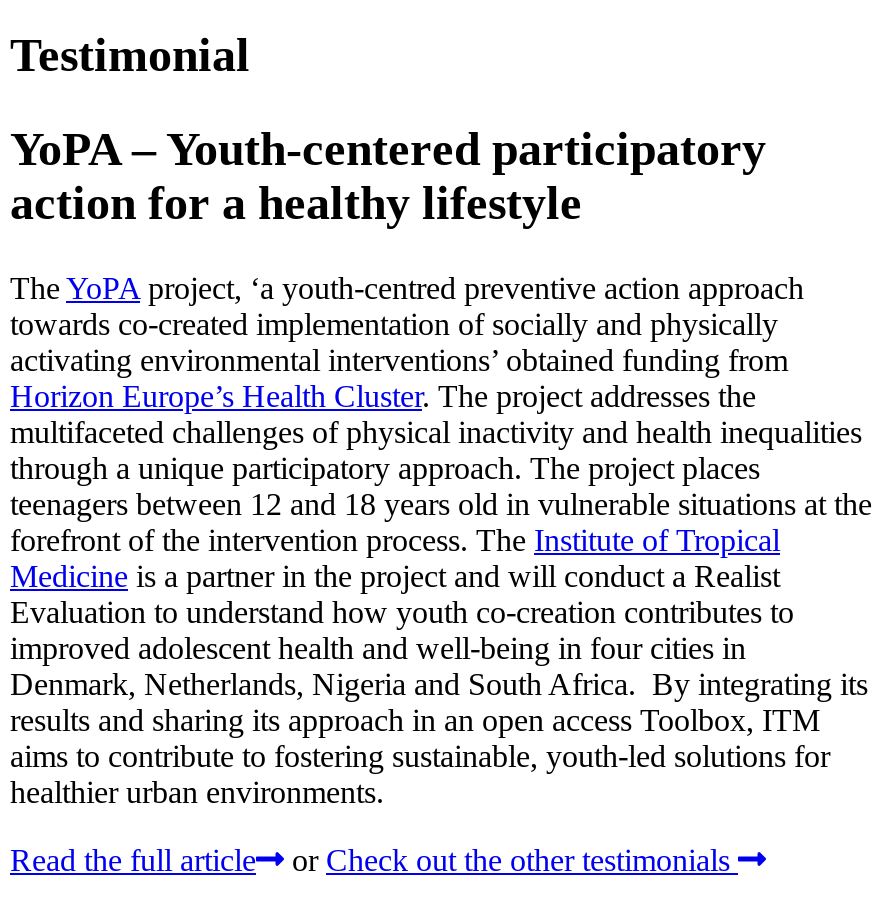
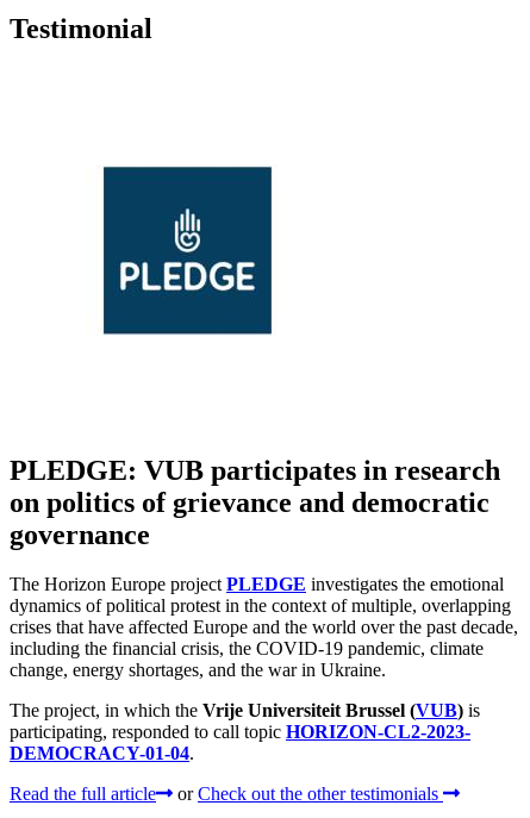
- YoPA – Youth-centered participatory
- action for a healthy lifestyle
- The YoPA project, ‘a youth-centred preventive action approach
- towards co-created implementation of socially and physically
- activating environmental interventions’ obtained funding from
- Horizon Europe’s Health Cluster. The project addresses the
- multifaceted challenges of physical inactivity and health inequalities
- through a unique participatory approach. The project places
- teenagers between 12 and 18 years old in vulnerable situations at the
- forefront of the intervention process. The Institute of Tropical
- Medicine is a partner in the project and will conduct a Realist
- Evaluation to understand how youth co-creation contributes to
- improved adolescent health and well-being in four cities in
- Denmark, Netherlands, Nigeria and South Africa. By integrating its
- results and sharing its approach in an open access Toolbox, ITM
- aims to contribute to fostering sustainable, youth-led solutions for
- healthier urban environments.
+ PLEDGE: VUB participates in research
+ on politics of grievance and democratic
+ governance
+ The Horizon Europe project PLEDGE investigates the emotional
+ dynamics of political protest in the context of multiple, overlapping
+ crises that have affected Europe and the world over the past decade,
+ including the financial crisis, the COVID‑19 pandemic, climate
+ change, energy shortages, and the war in Ukraine.
+ The project, in which the Vrije Universiteit Brussel (VUB) is
+ participating, responded to call topic HORIZON-CL2-2023-
+ DEMOCRACY-01-04.
